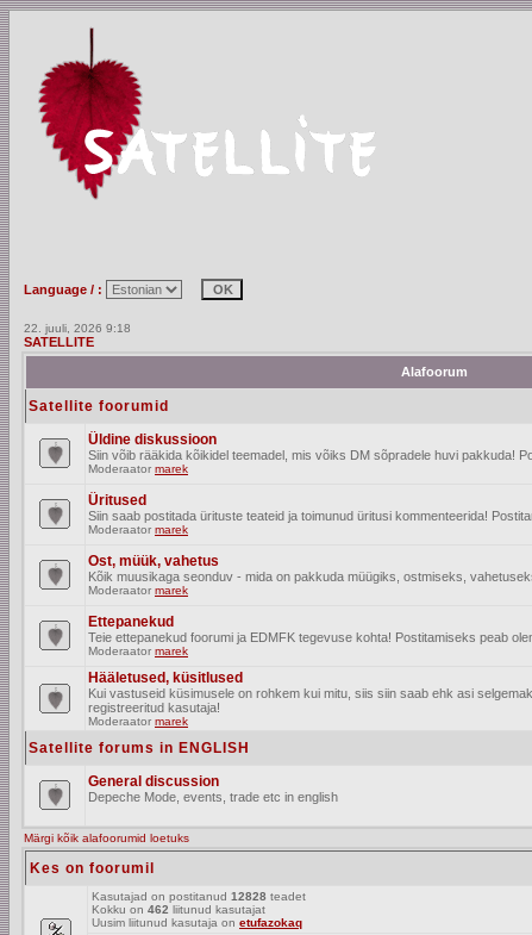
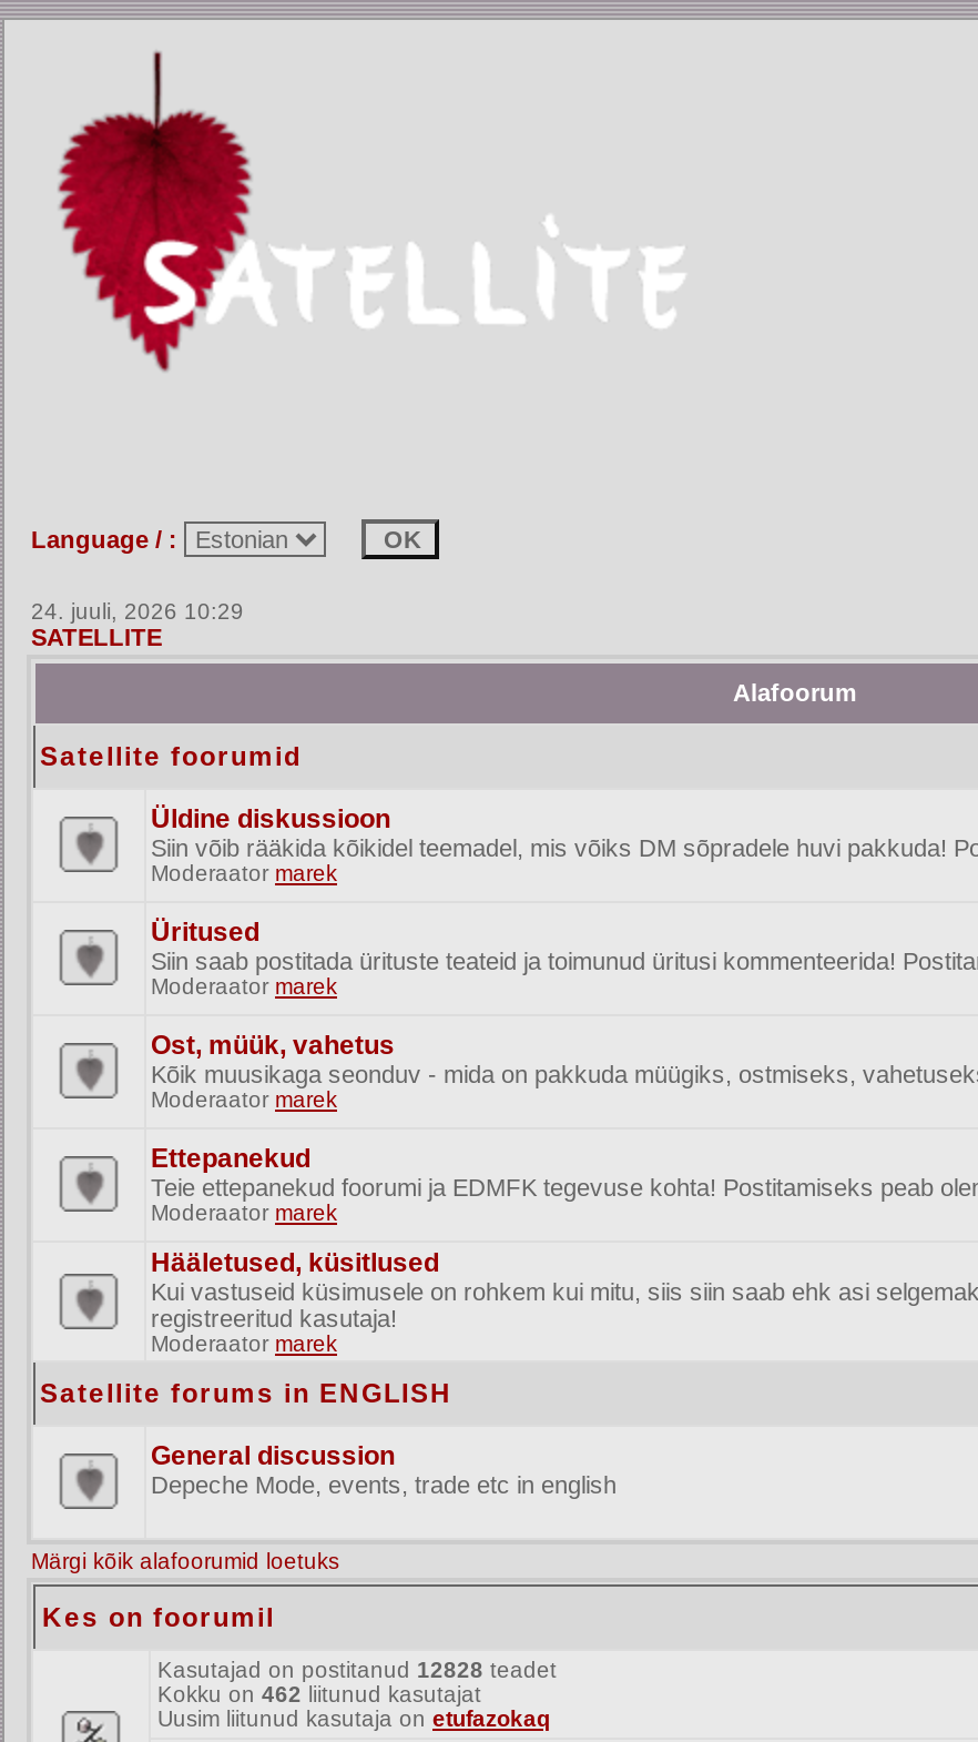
- 22. juuli, 2026 9:18
+ 24. juuli, 2026 10:29
